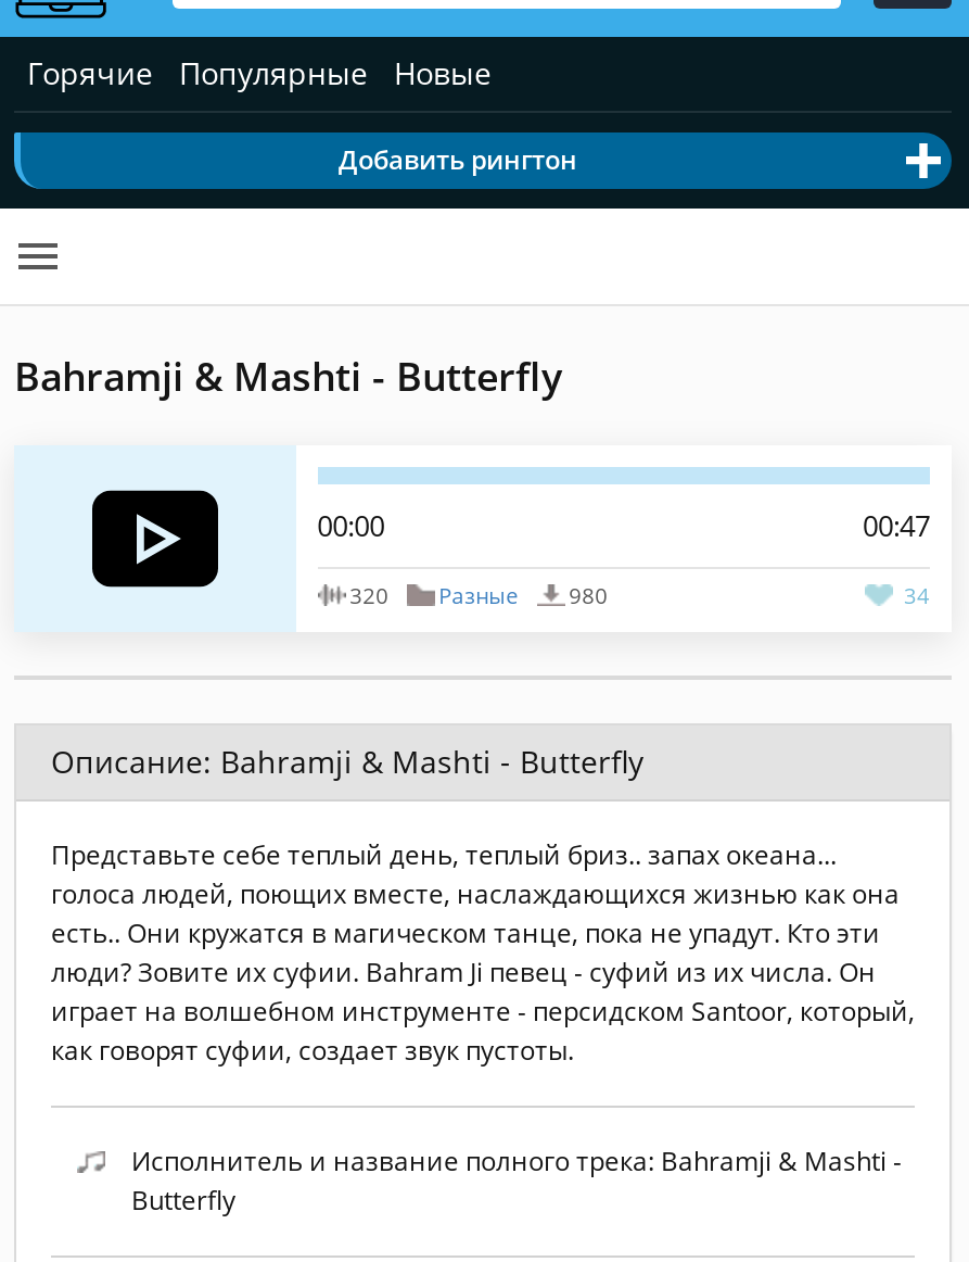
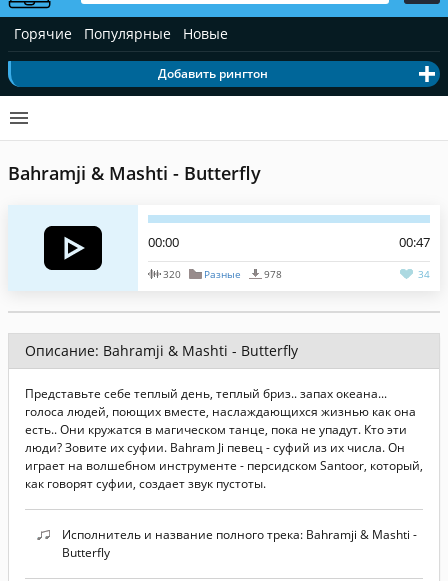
- 320 Разные 980
+ 320 Разные 978
